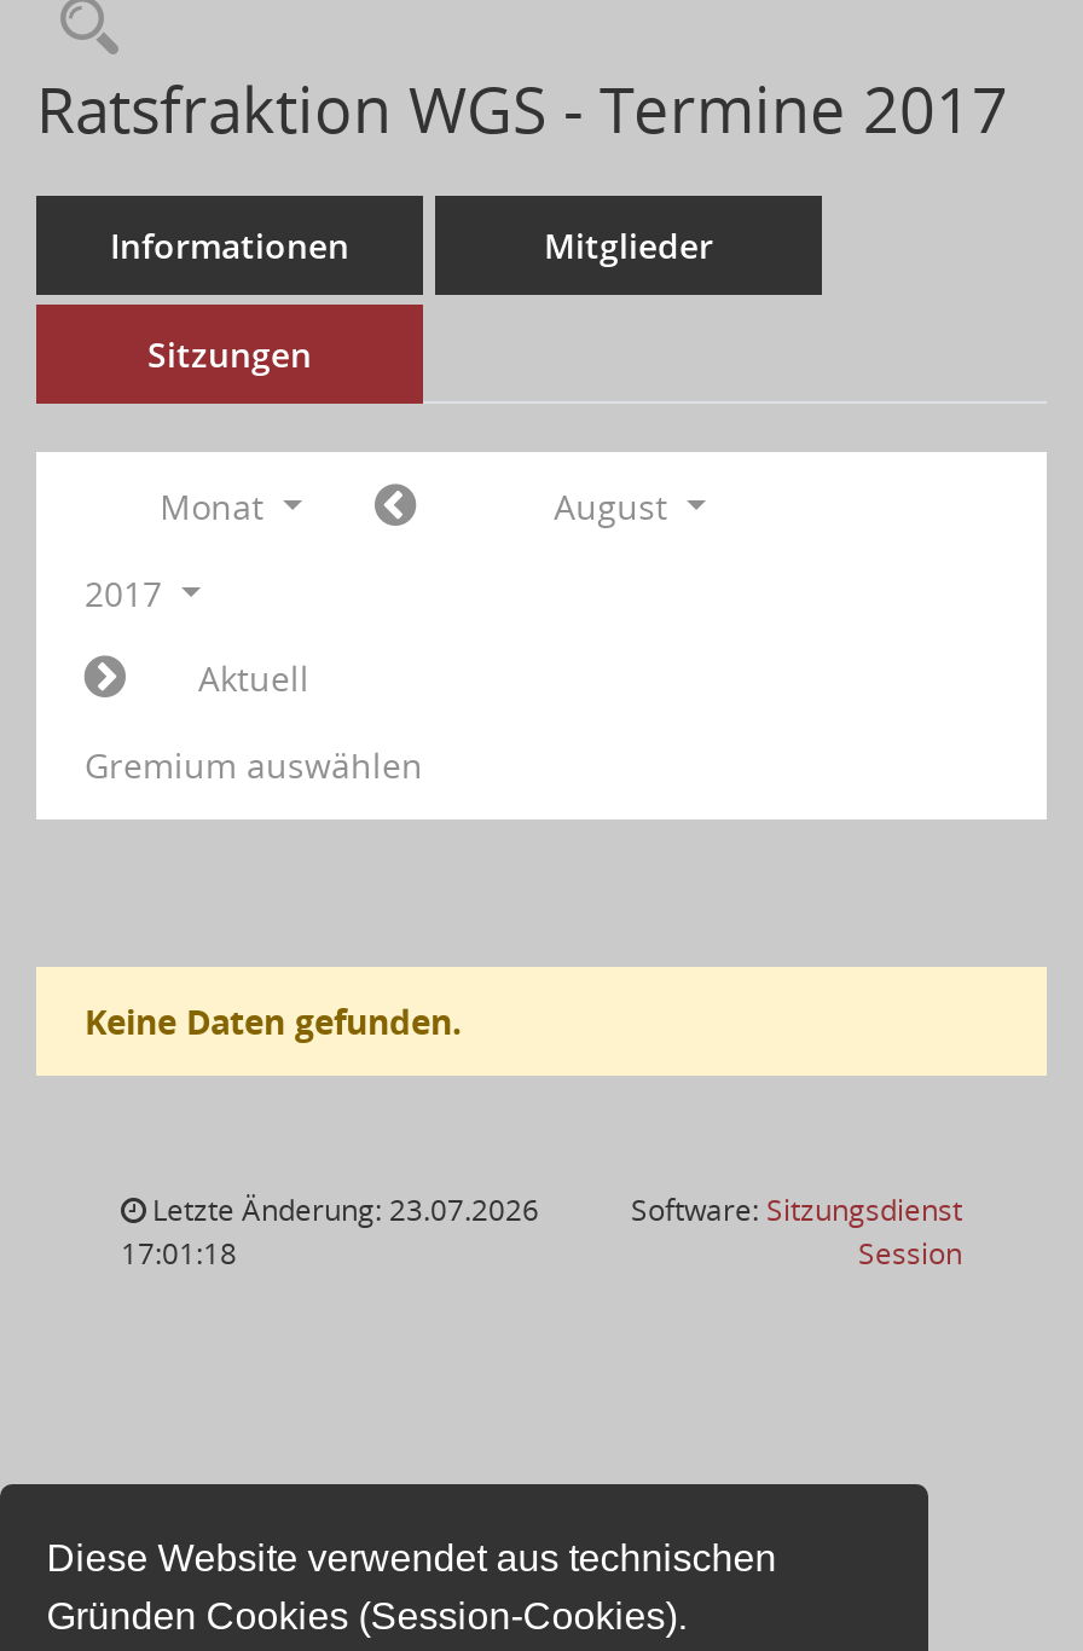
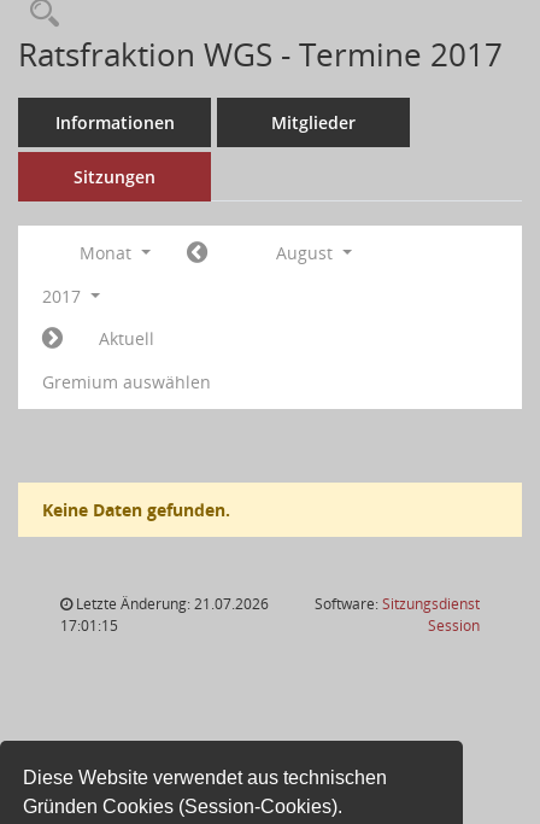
- Letzte Änderung: 23.07.2026
+ Letzte Änderung: 21.07.2026

- 17:01:18
+ 17:01:15
